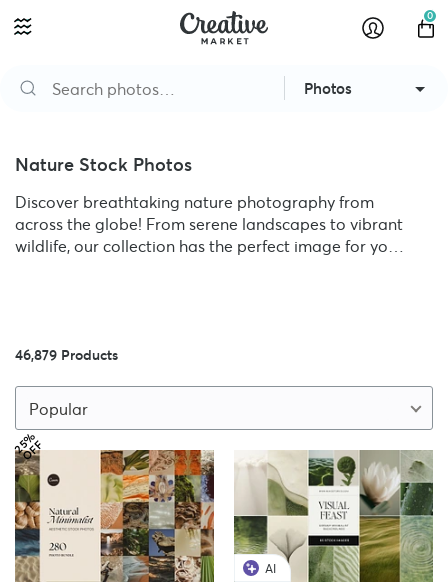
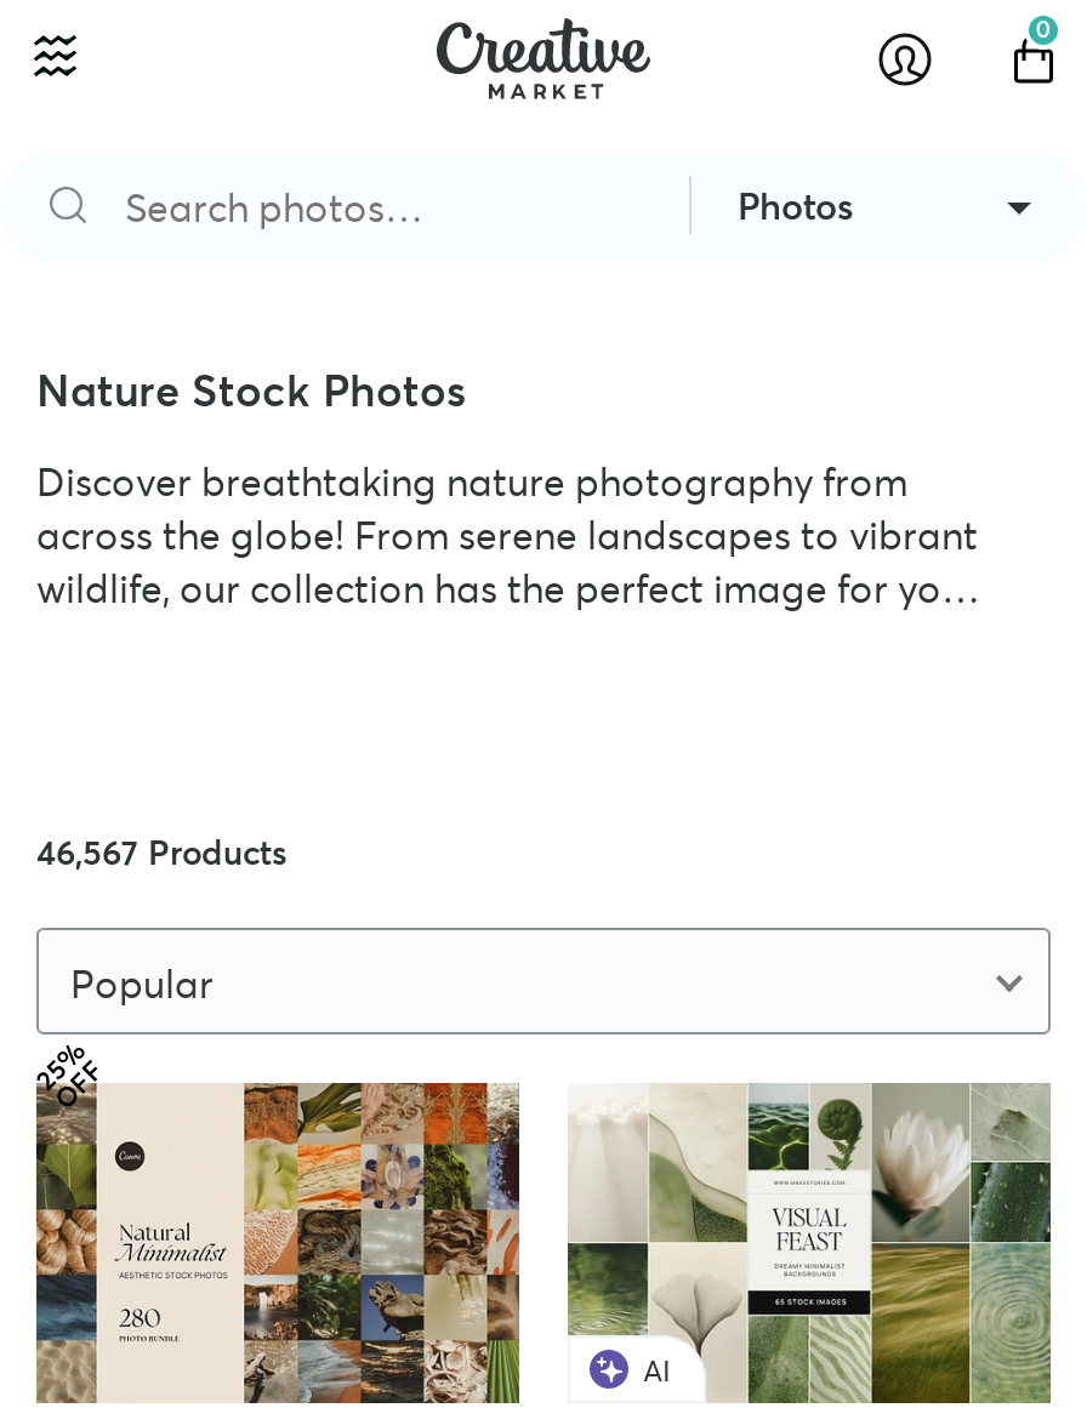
- 46,879 Products
+ 46,567 Products
